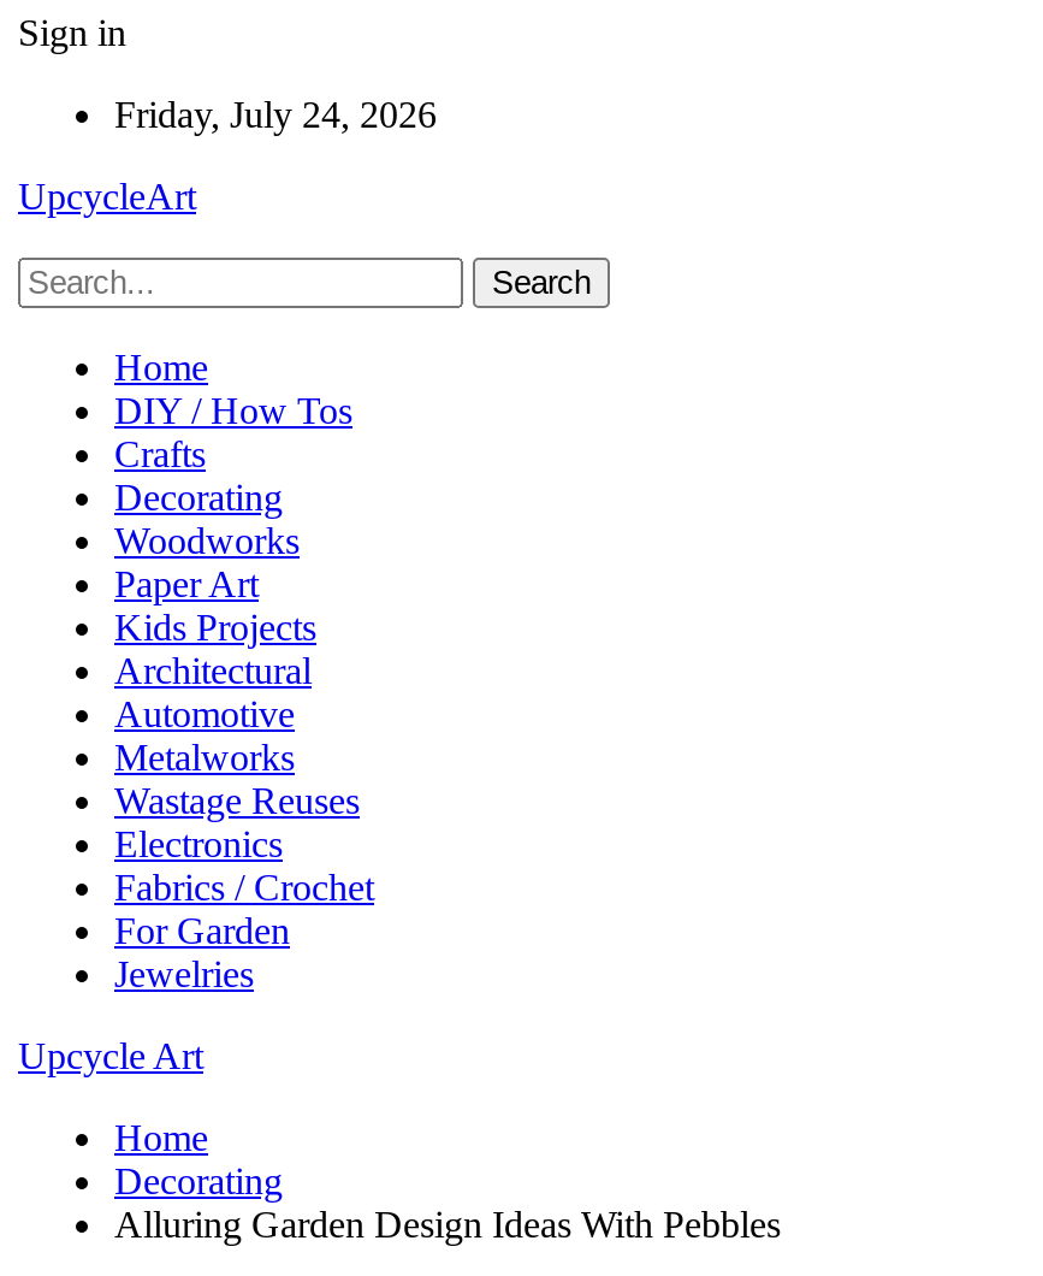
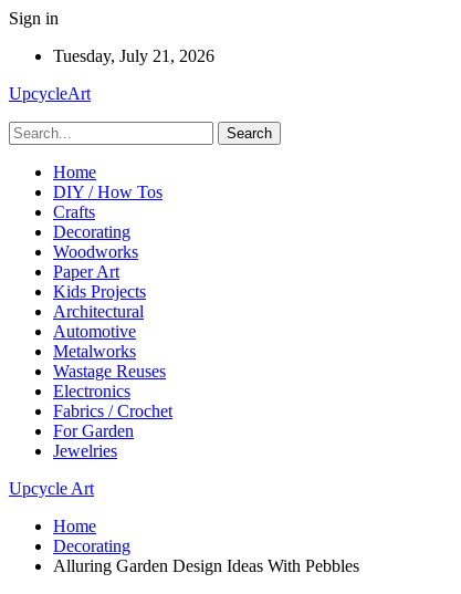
- Friday, July 24, 2026
+ Tuesday, July 21, 2026
